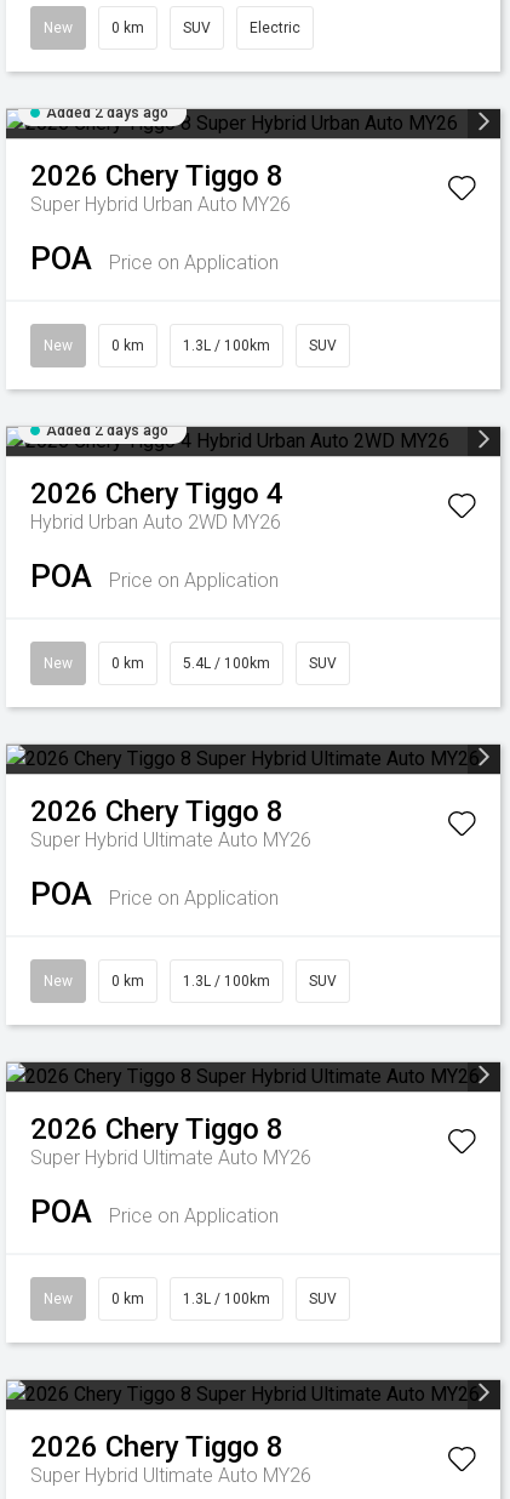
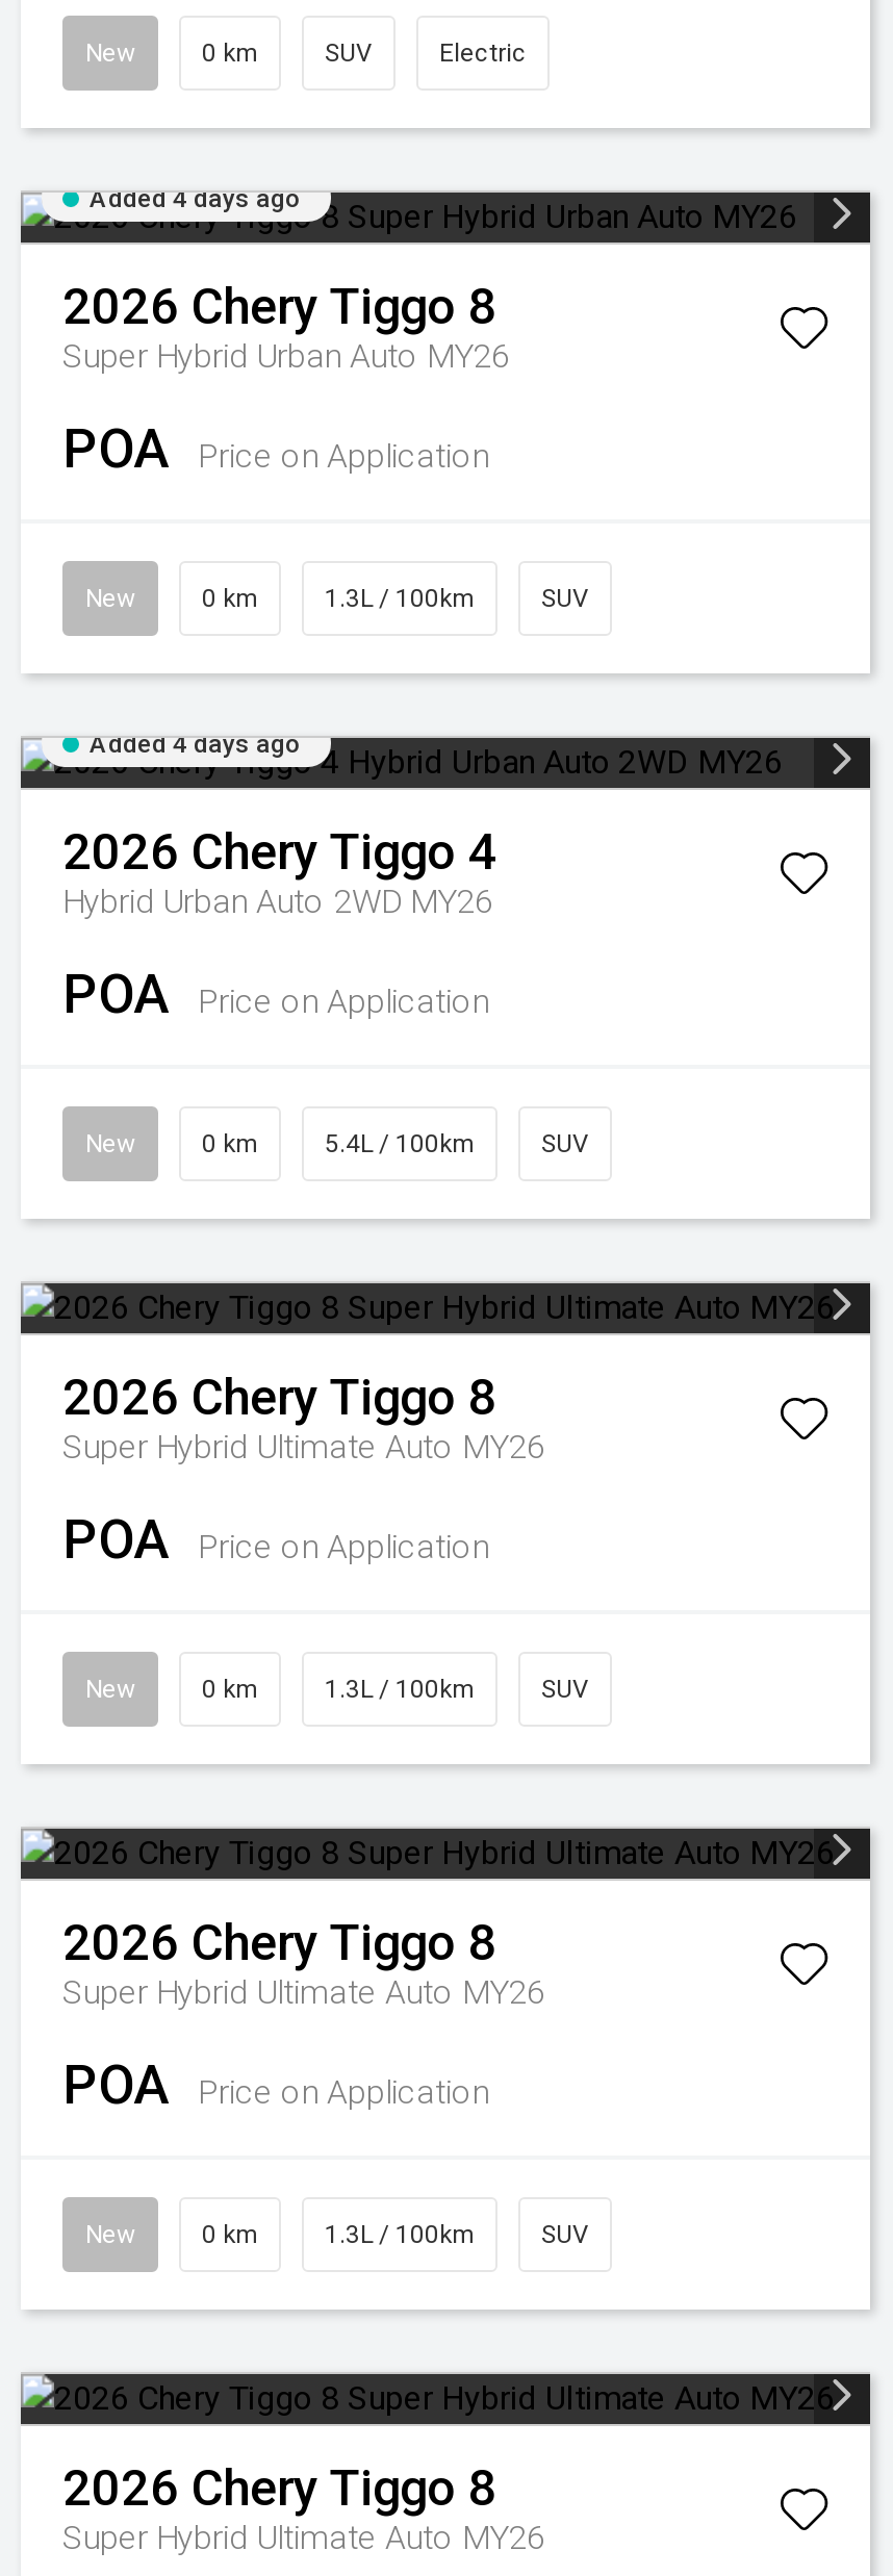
- Added 2 days ago
+ Added 4 days ago

- Added 2 days ago
+ Added 4 days ago
